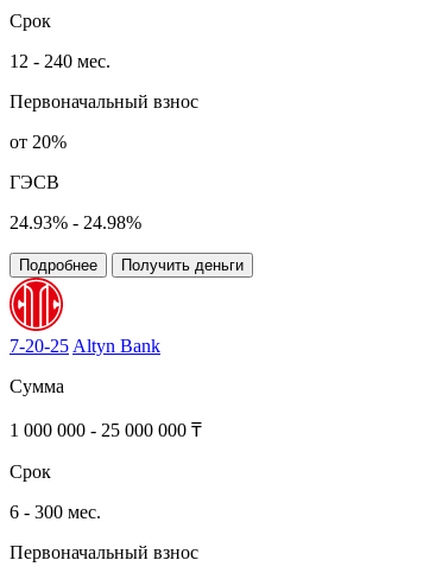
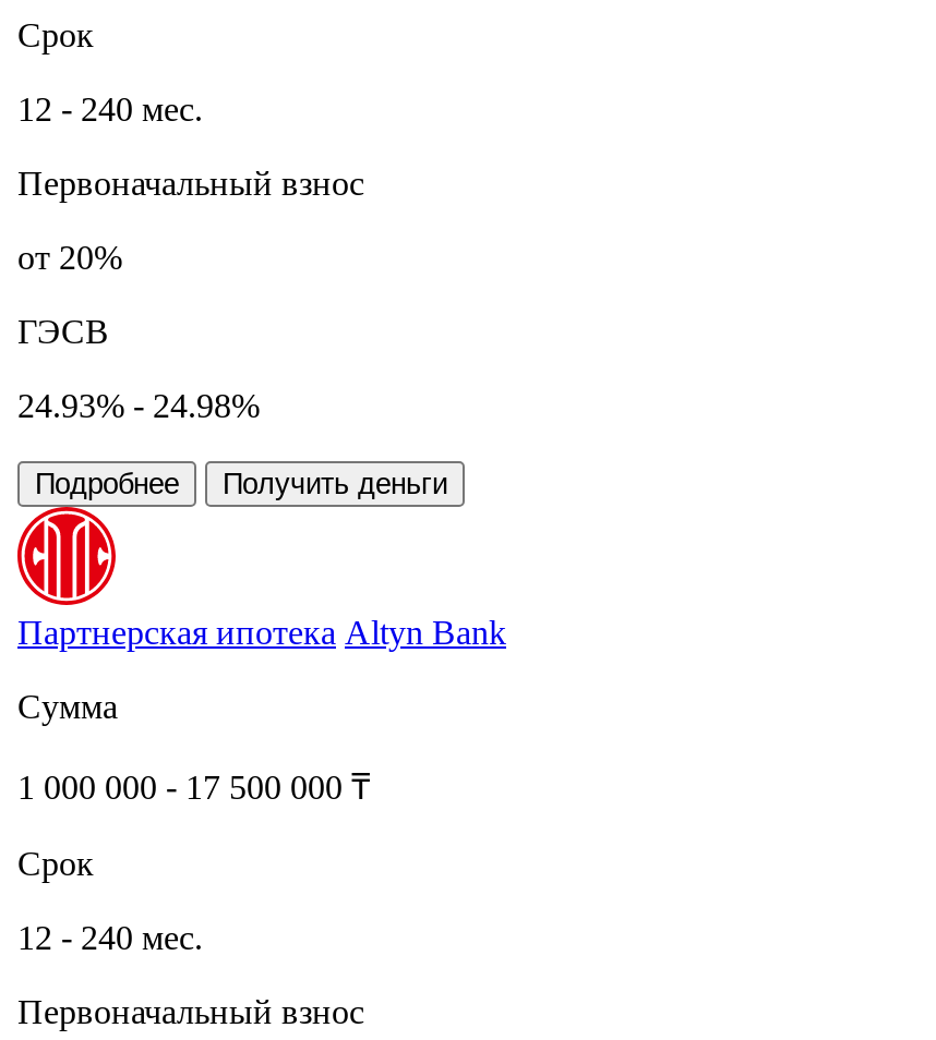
- 7-20-25 Altyn Bank
+ Партнерская ипотека Altyn Bank

- 1 000 000 - 25 000 000 ₸
+ 1 000 000 - 17 500 000 ₸

- 6 - 300 мес.
+ 12 - 240 мес.
